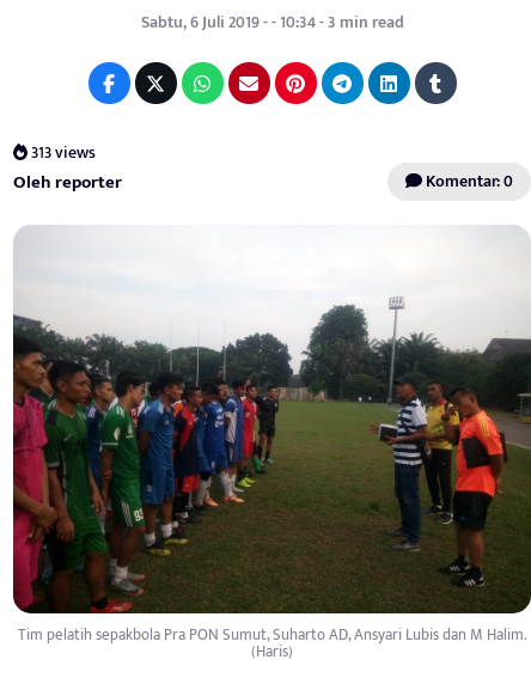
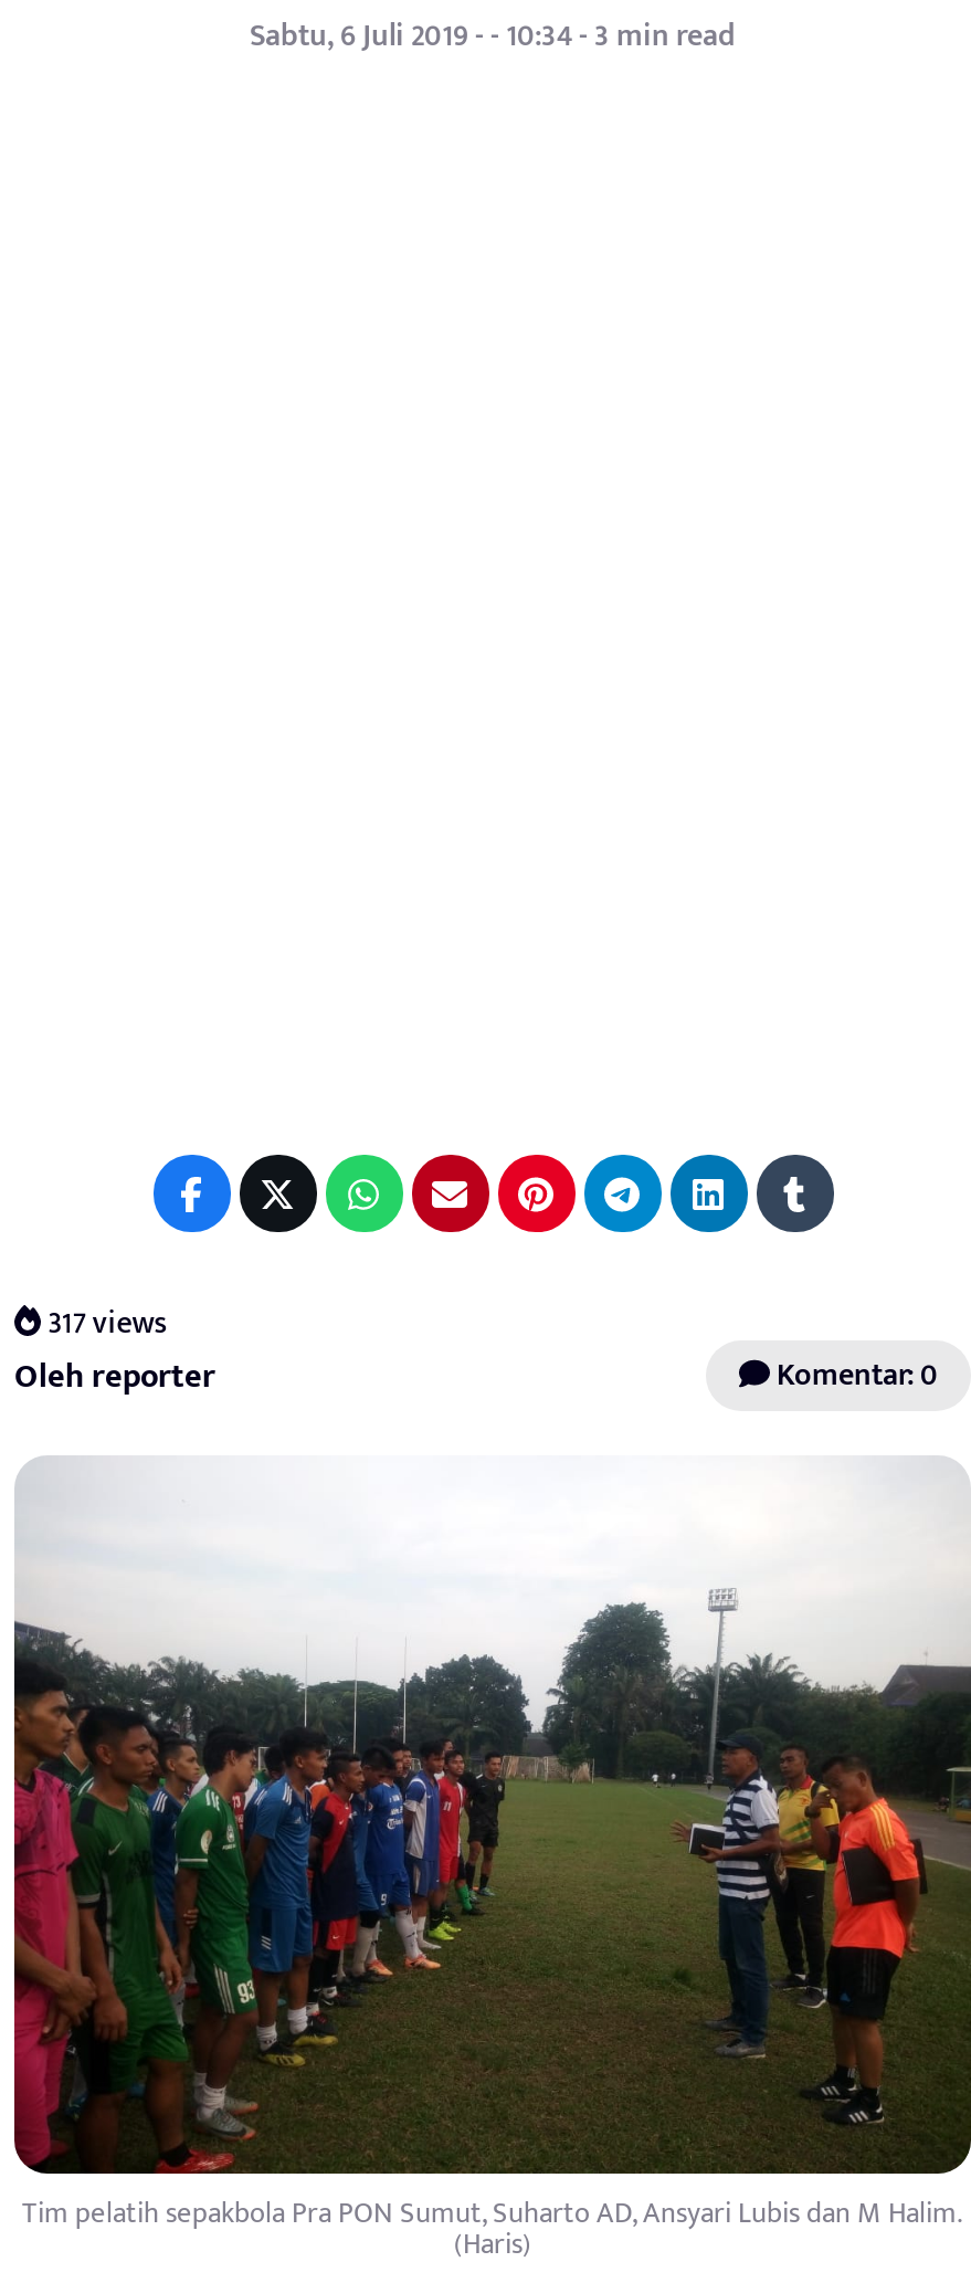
- 313 views
+ 317 views
